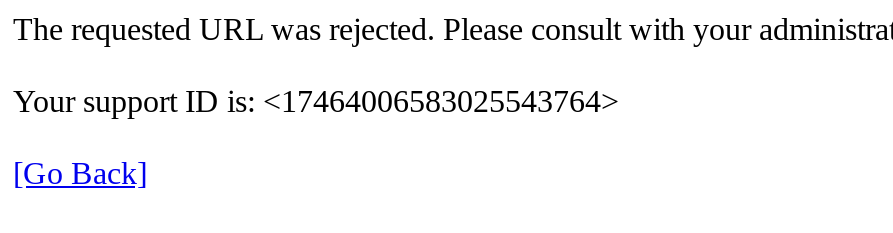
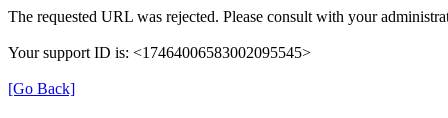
- Your support ID is: <17464006583025543764>
+ Your support ID is: <17464006583002095545>
